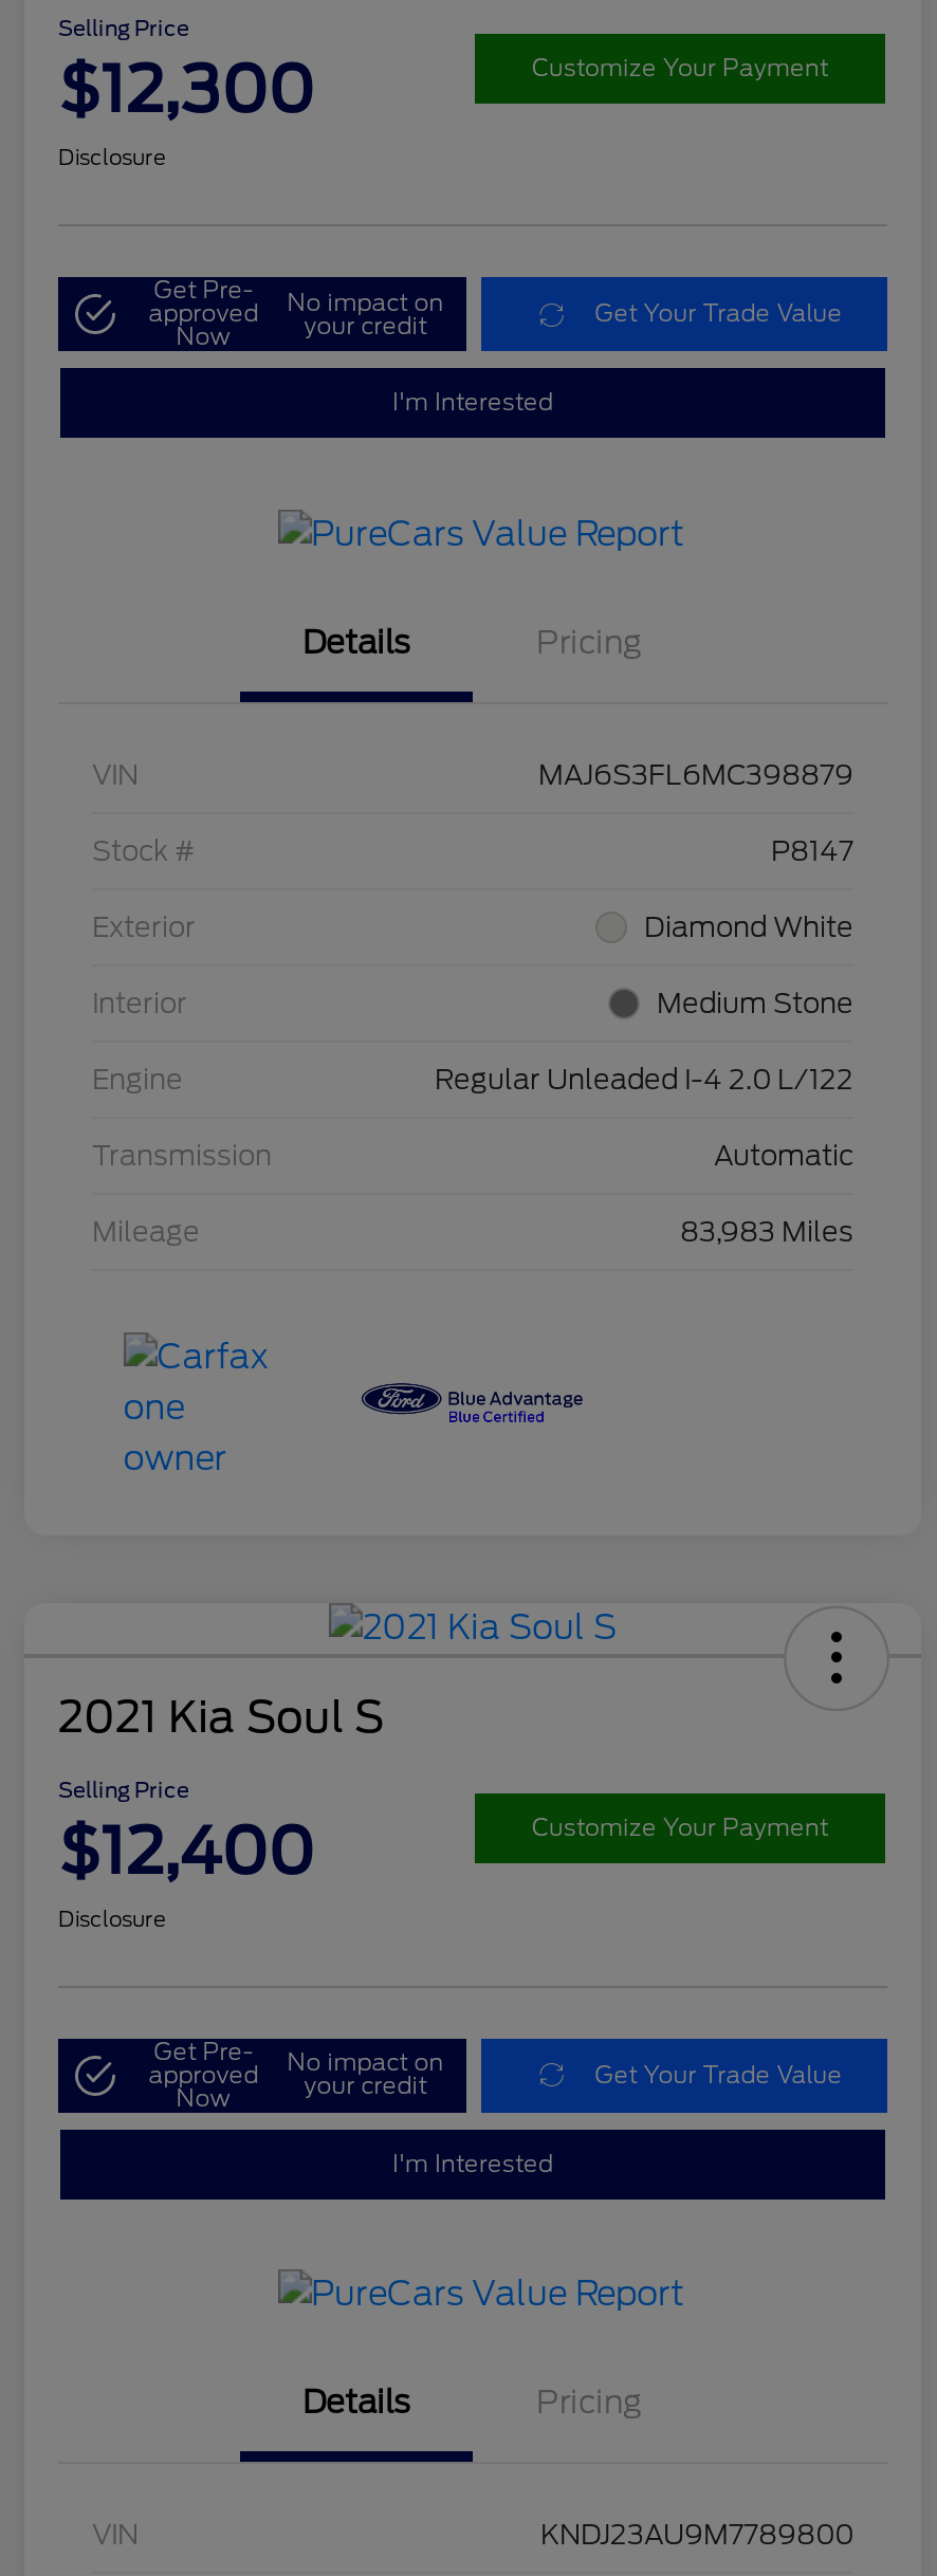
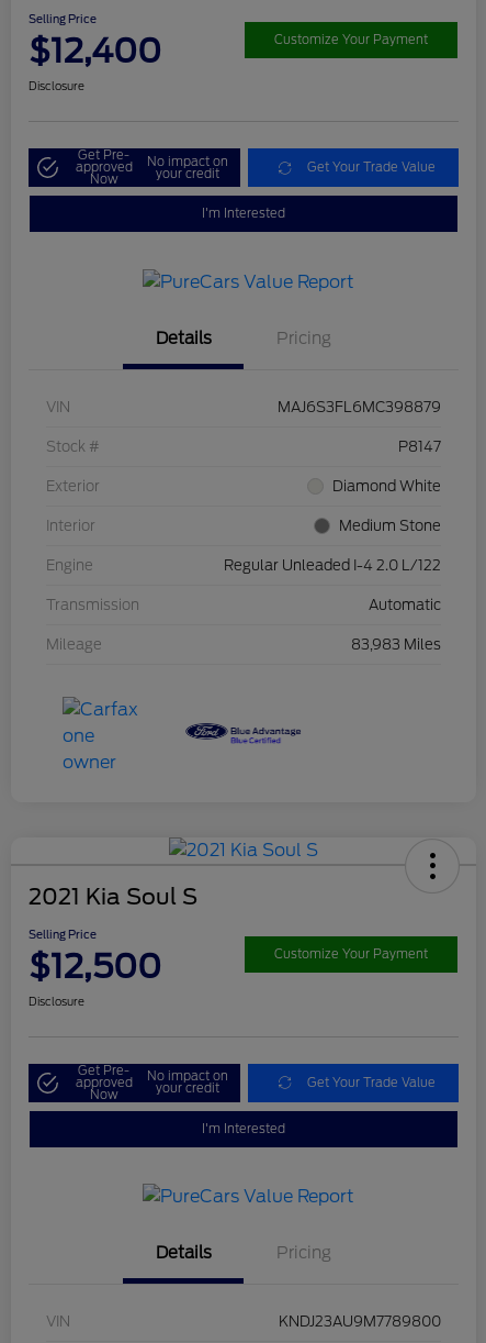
- $12,300
+ $12,400

- $12,400
+ $12,500
